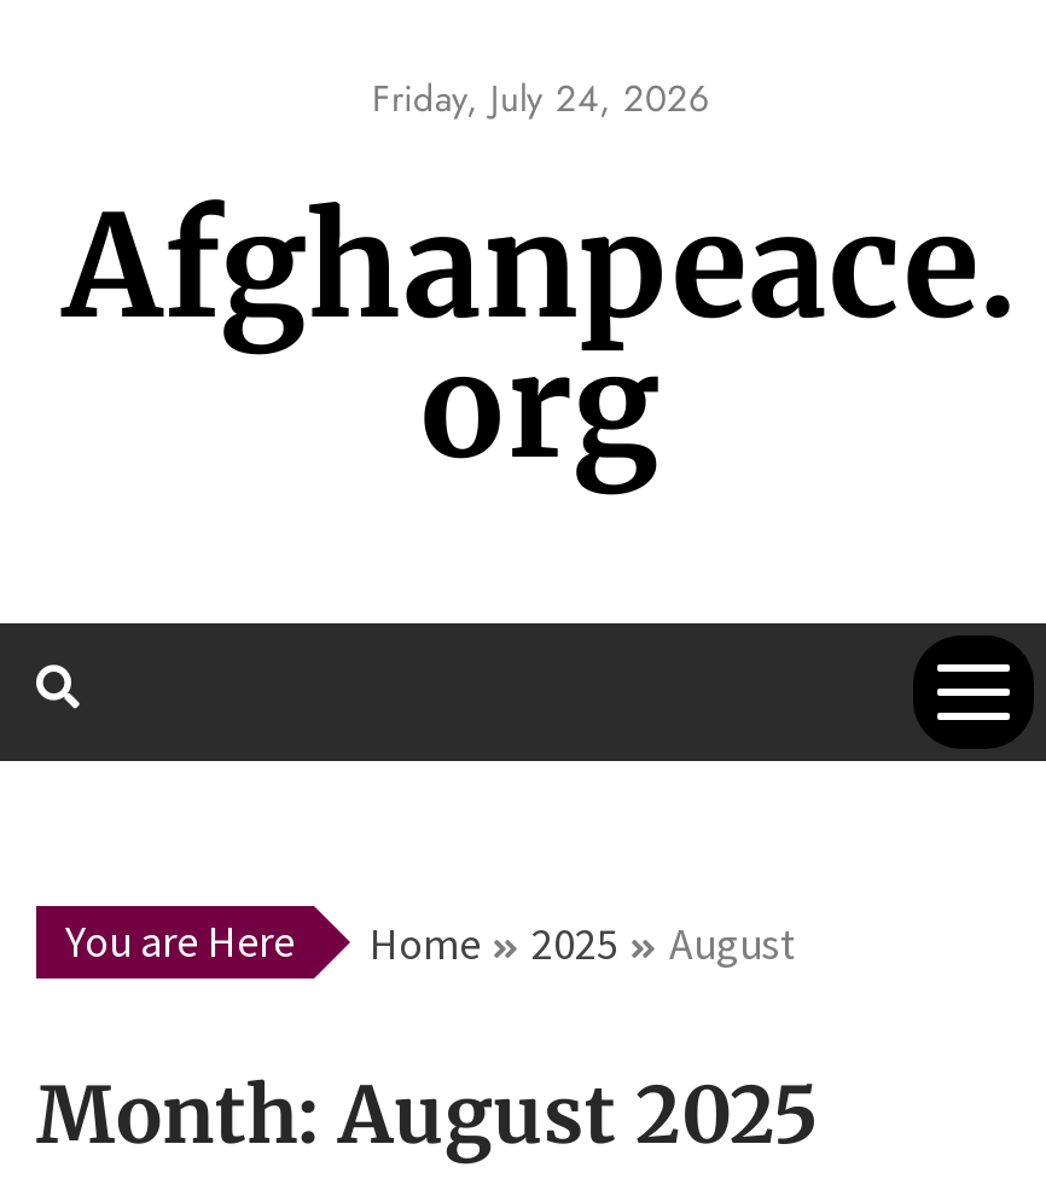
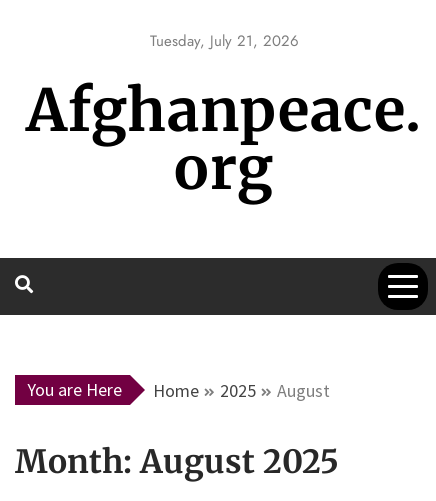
- Friday, July 24, 2026
+ Tuesday, July 21, 2026
